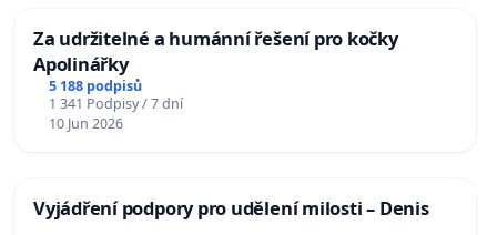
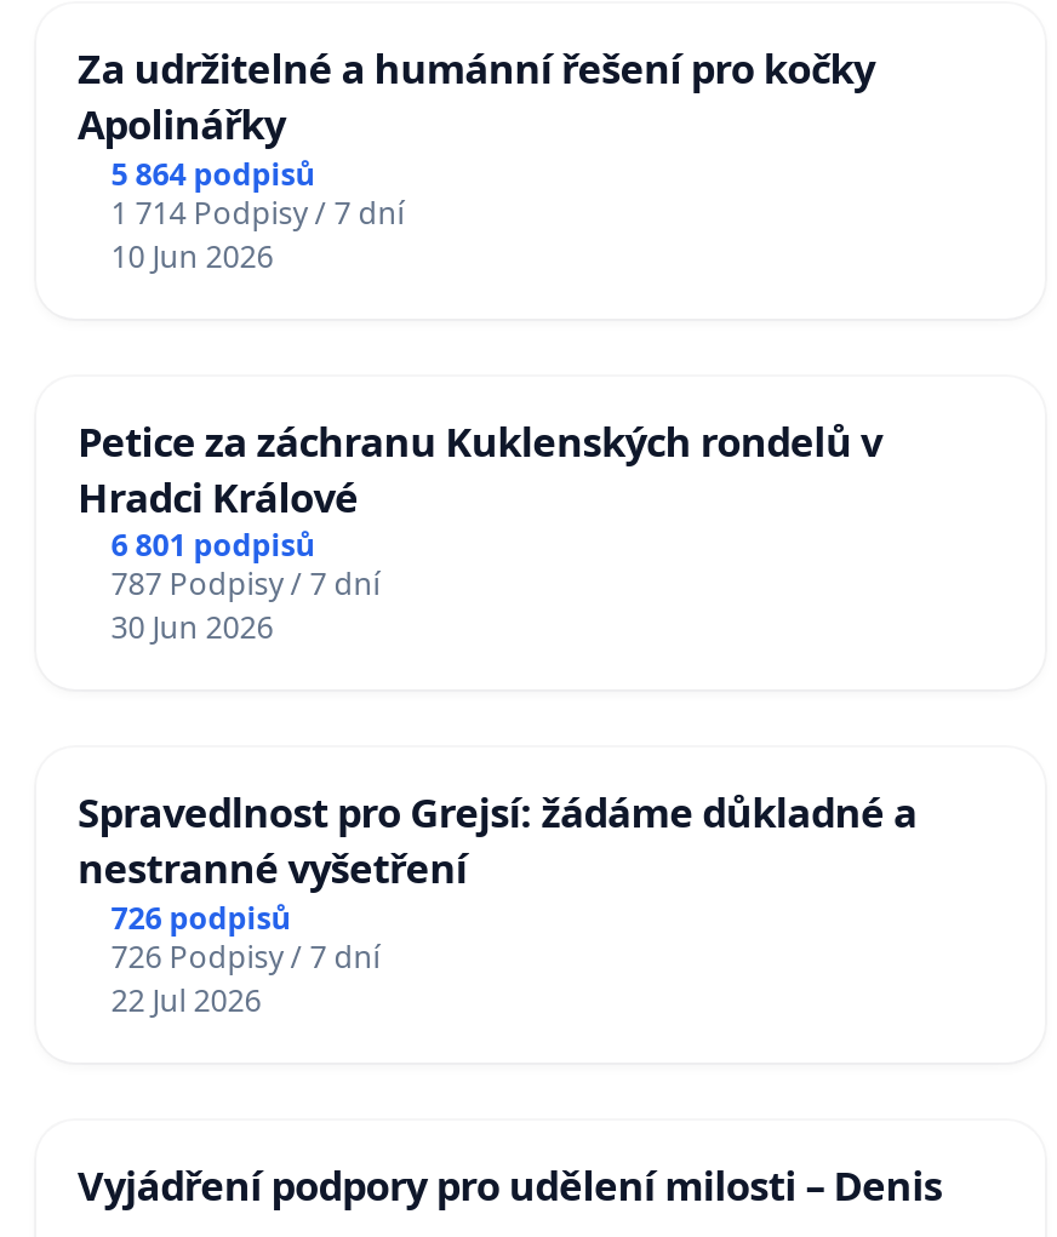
- 5 188 podpisů
+ 5 864 podpisů

- 1 341 Podpisy / 7 dní
+ 1 714 Podpisy / 7 dní

+ Petice za záchranu Kuklenských rondelů v
+ Hradci Králové
+ 6 801 podpisů
+ 787 Podpisy / 7 dní
+ 30 Jun 2026
+ Spravedlnost pro Grejsí: žádáme důkladné a
+ nestranné vyšetření
+ 726 podpisů
+ 726 Podpisy / 7 dní
+ 22 Jul 2026
